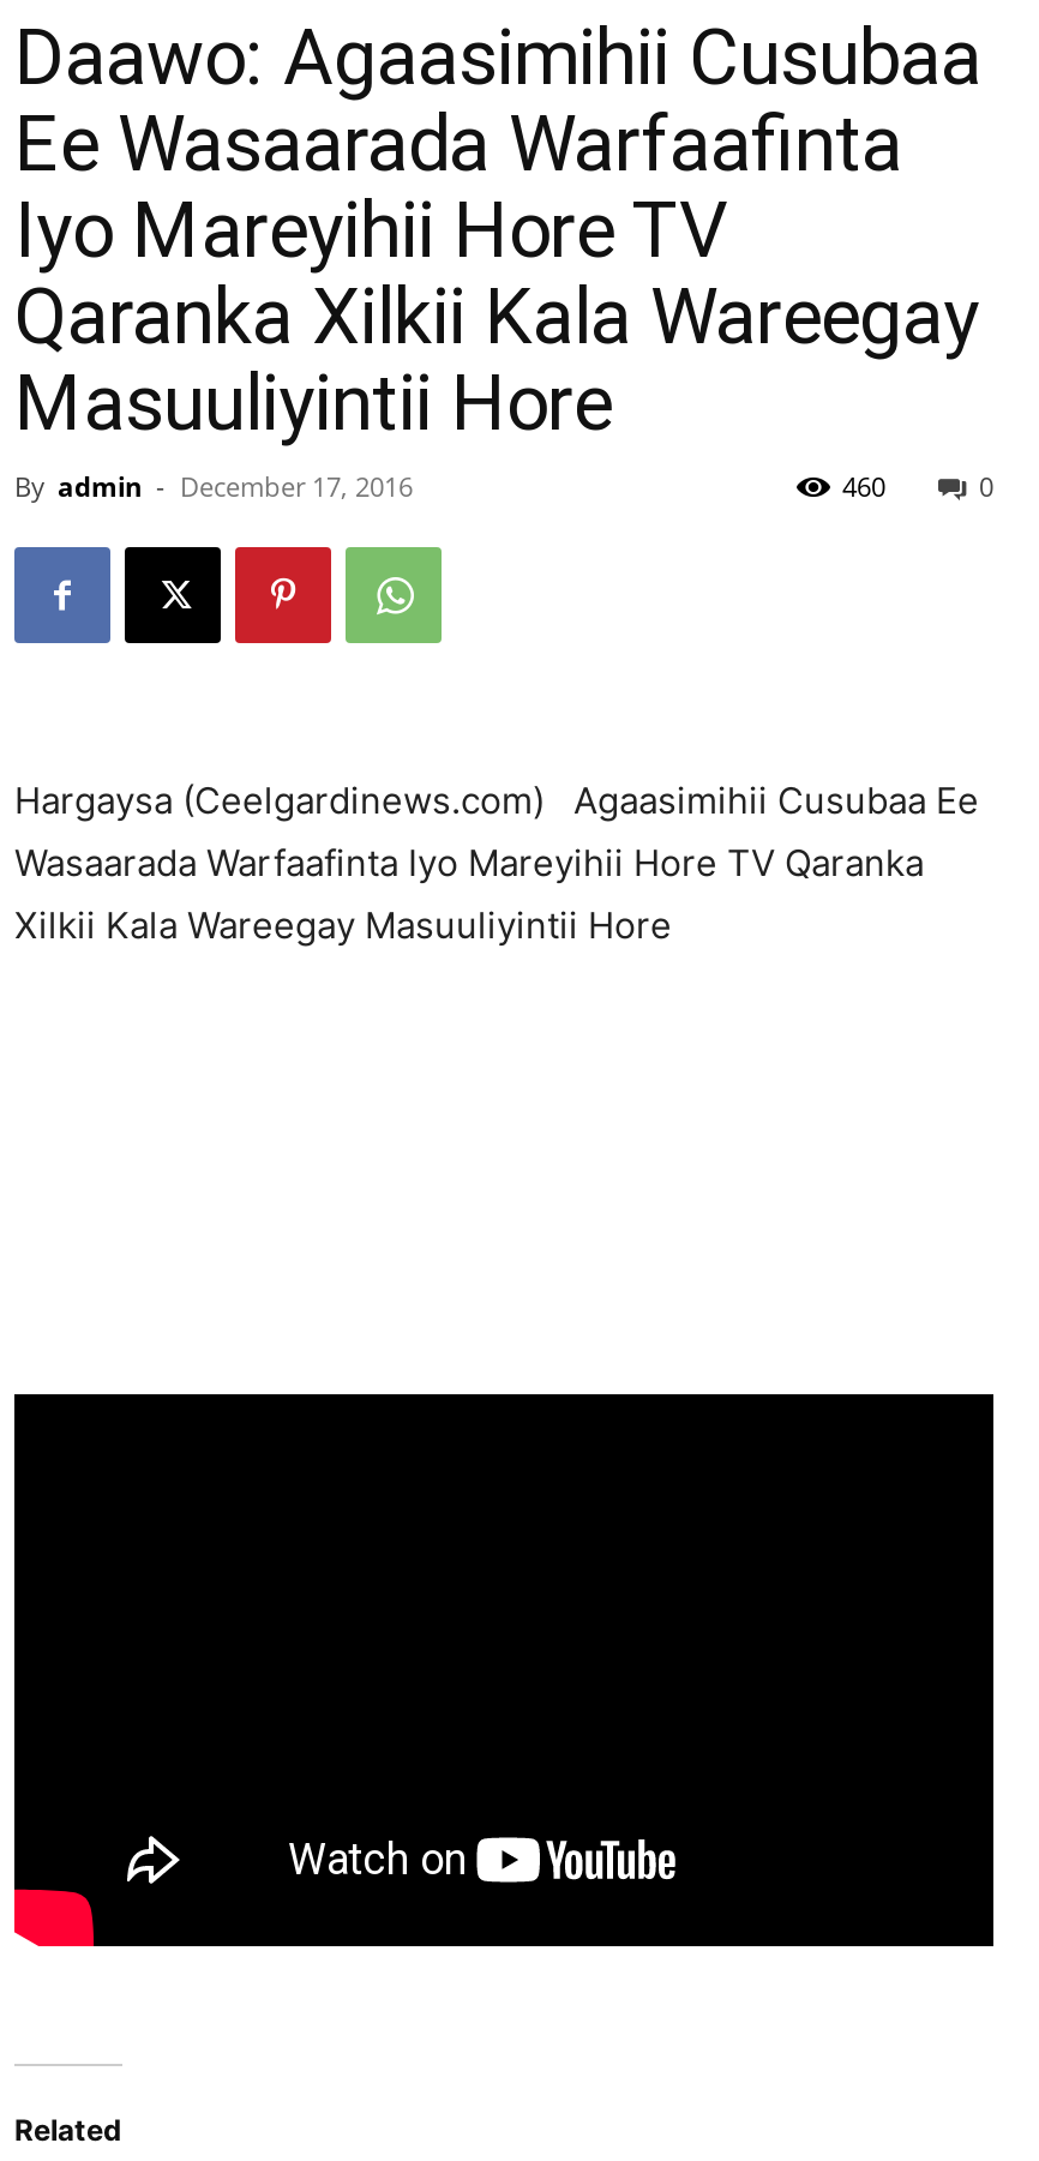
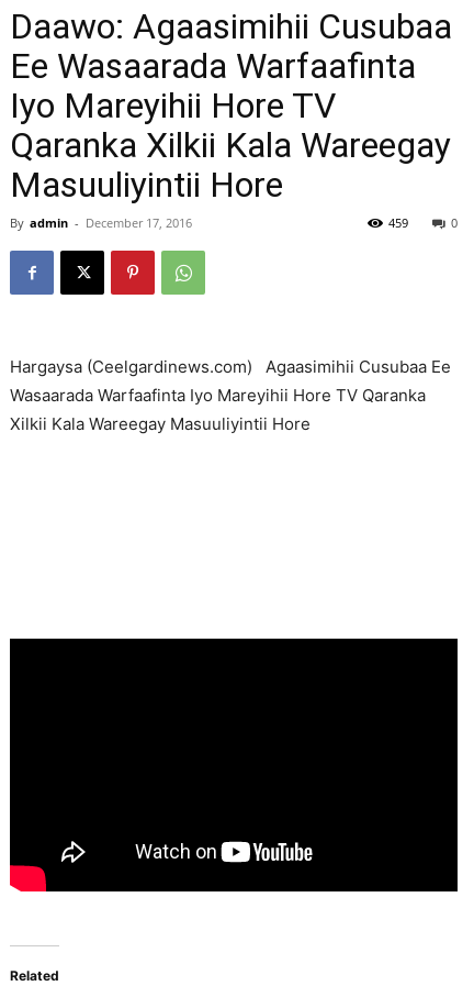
- 460
+ 459
